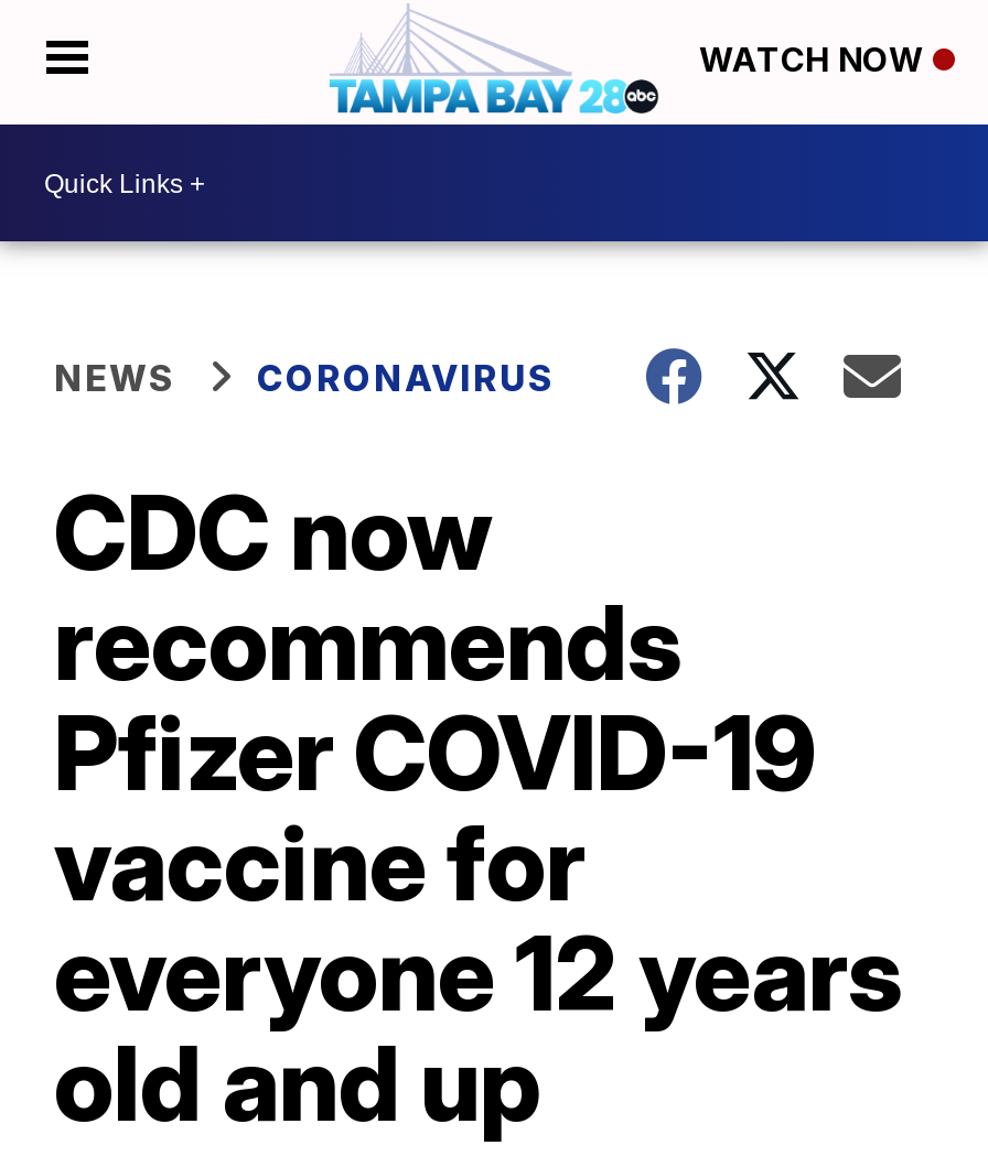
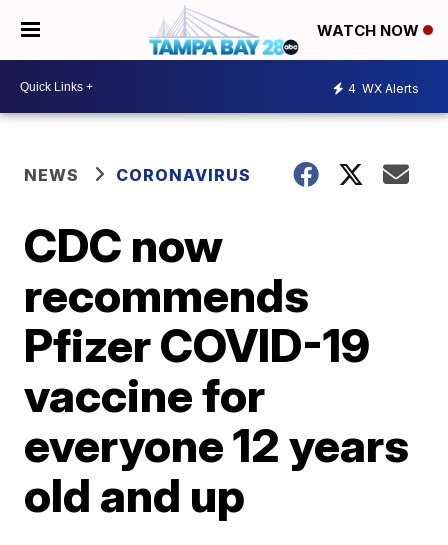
+ 4 WX Alerts
